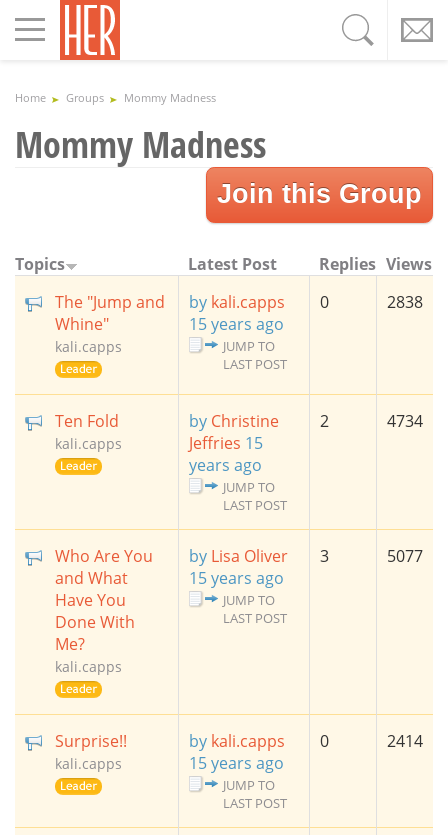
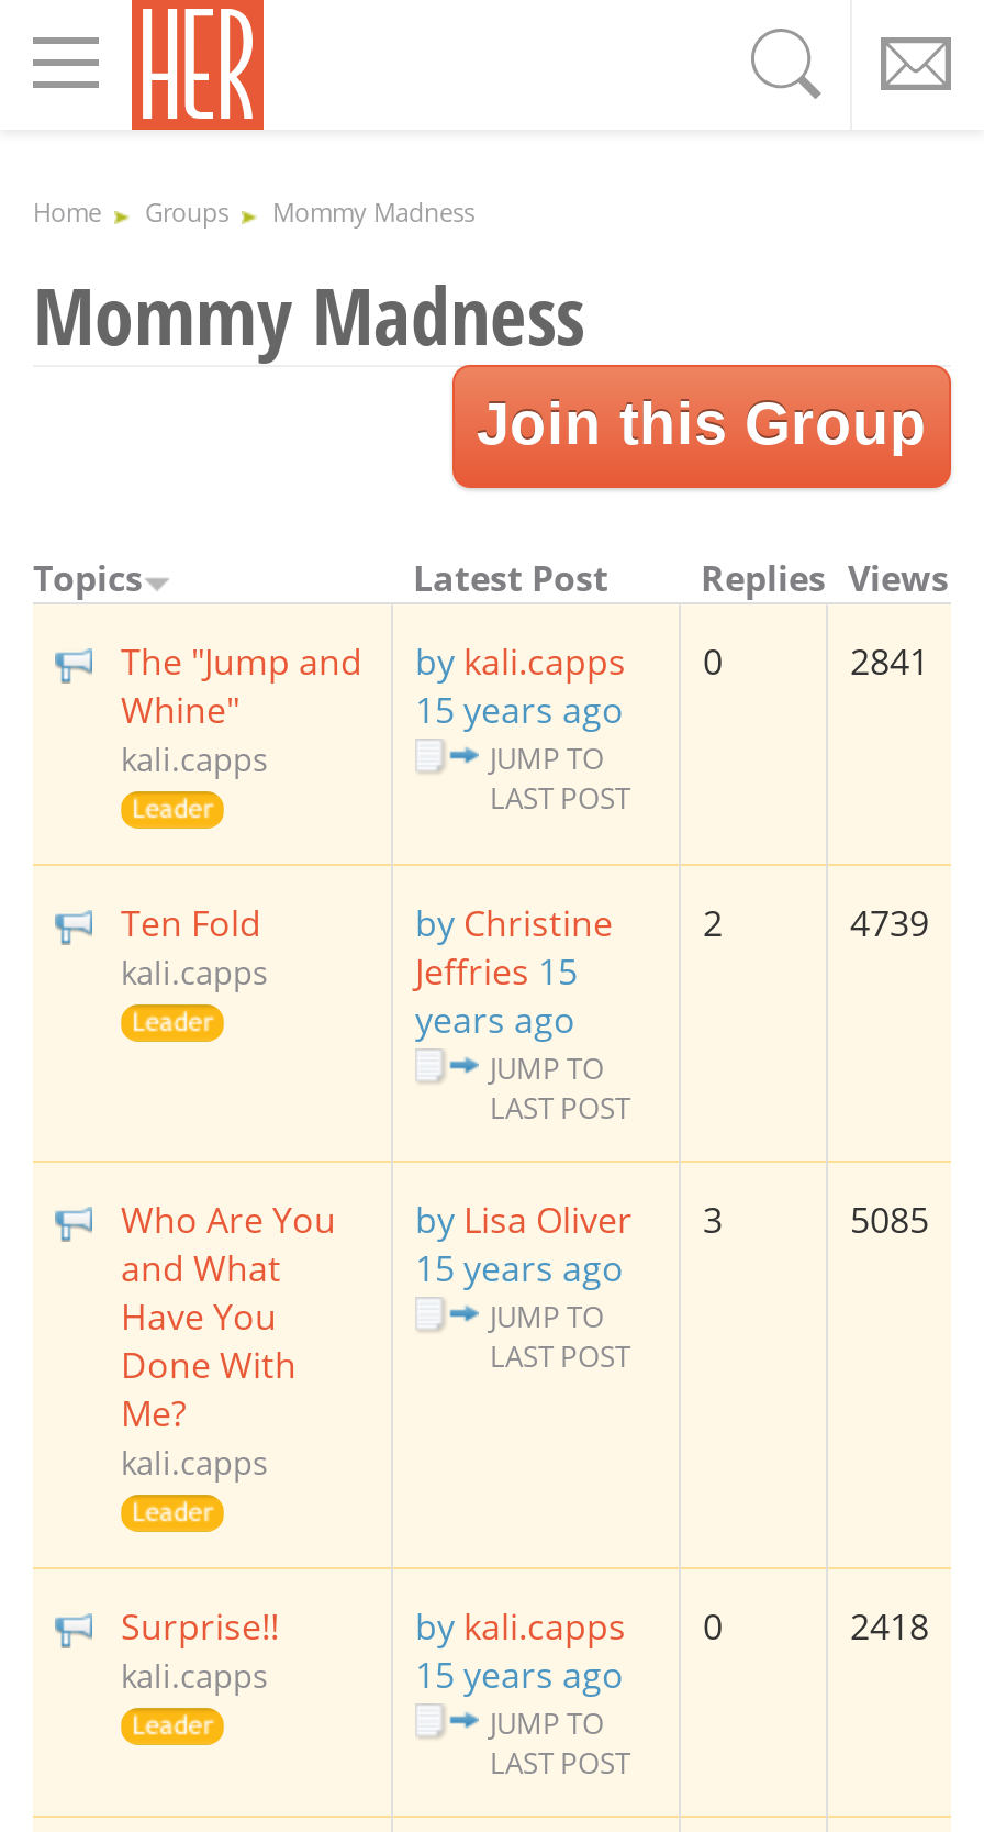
- 2838
+ 2841

- 4734
+ 4739

- 5077
+ 5085

- 2414
+ 2418
